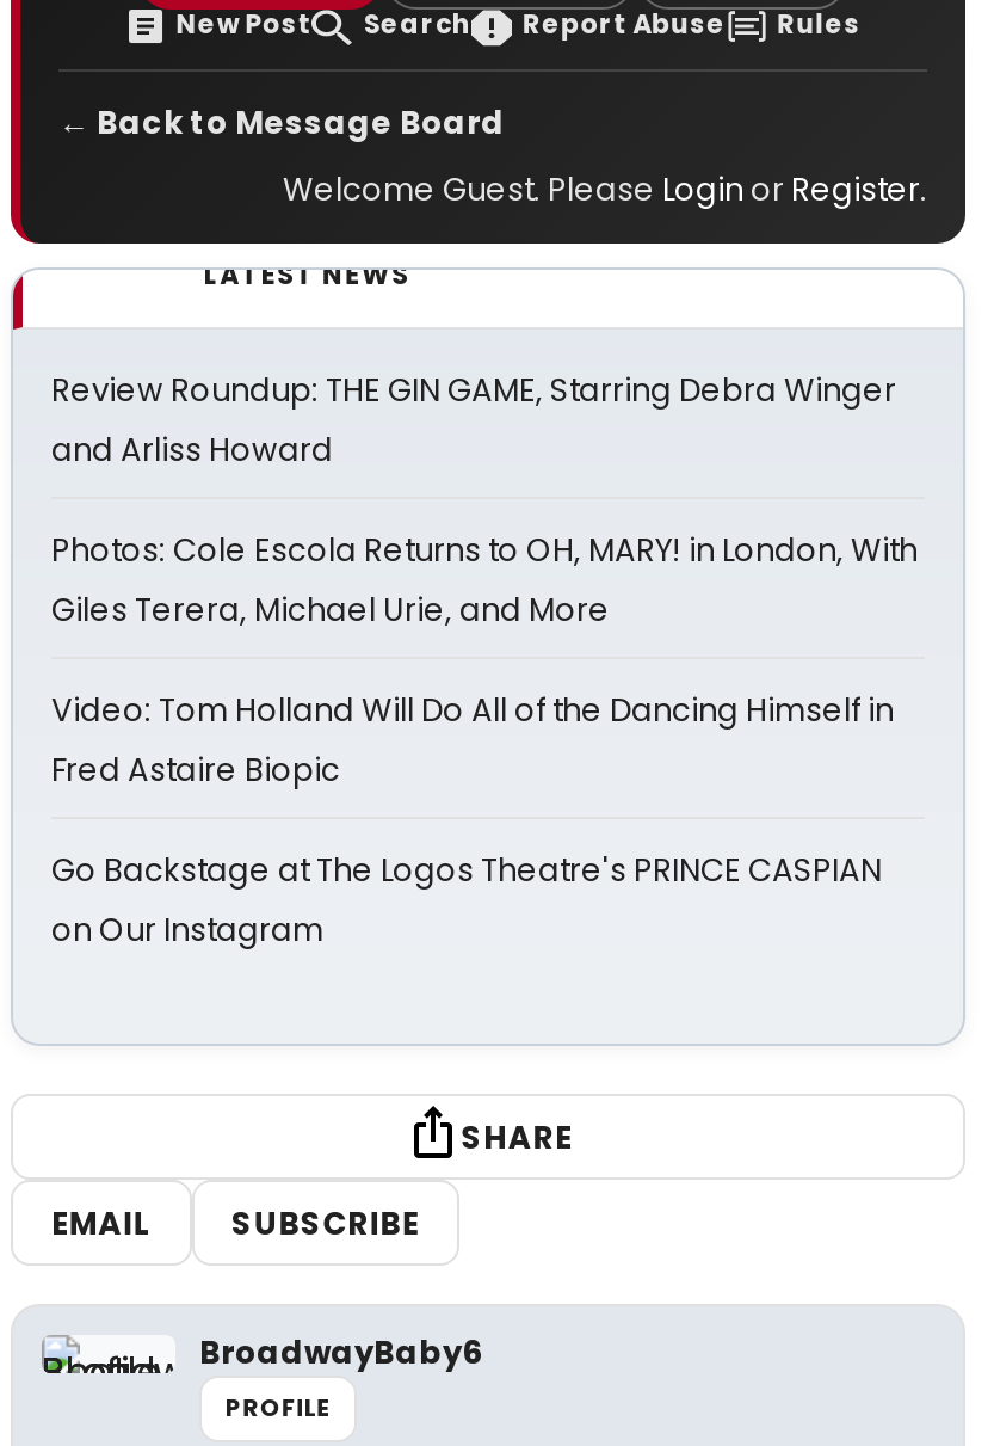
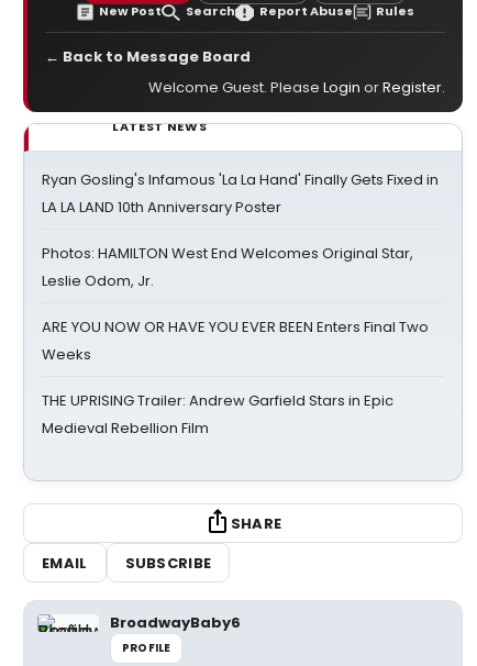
- Review Roundup: THE GIN GAME, Starring Debra Winger
- and Arliss Howard
+ Ryan Gosling's Infamous 'La La Hand' Finally Gets Fixed in
+ LA LA LAND 10th Anniversary Poster

- Photos: Cole Escola Returns to OH, MARY! in London, With
- Giles Terera, Michael Urie, and More
+ Photos: HAMILTON West End Welcomes Original Star,
+ Leslie Odom, Jr.

- Video: Tom Holland Will Do All of the Dancing Himself in
- Fred Astaire Biopic
+ ARE YOU NOW OR HAVE YOU EVER BEEN Enters Final Two
+ Weeks

- Go Backstage at The Logos Theatre's PRINCE CASPIAN
- on Our Instagram
+ THE UPRISING Trailer: Andrew Garfield Stars in Epic
+ Medieval Rebellion Film
